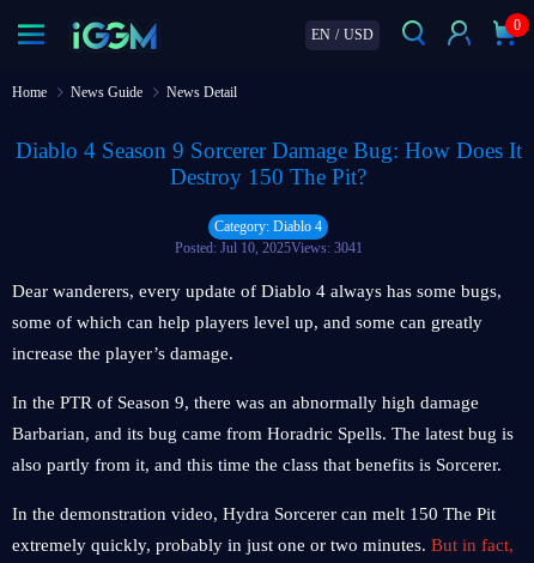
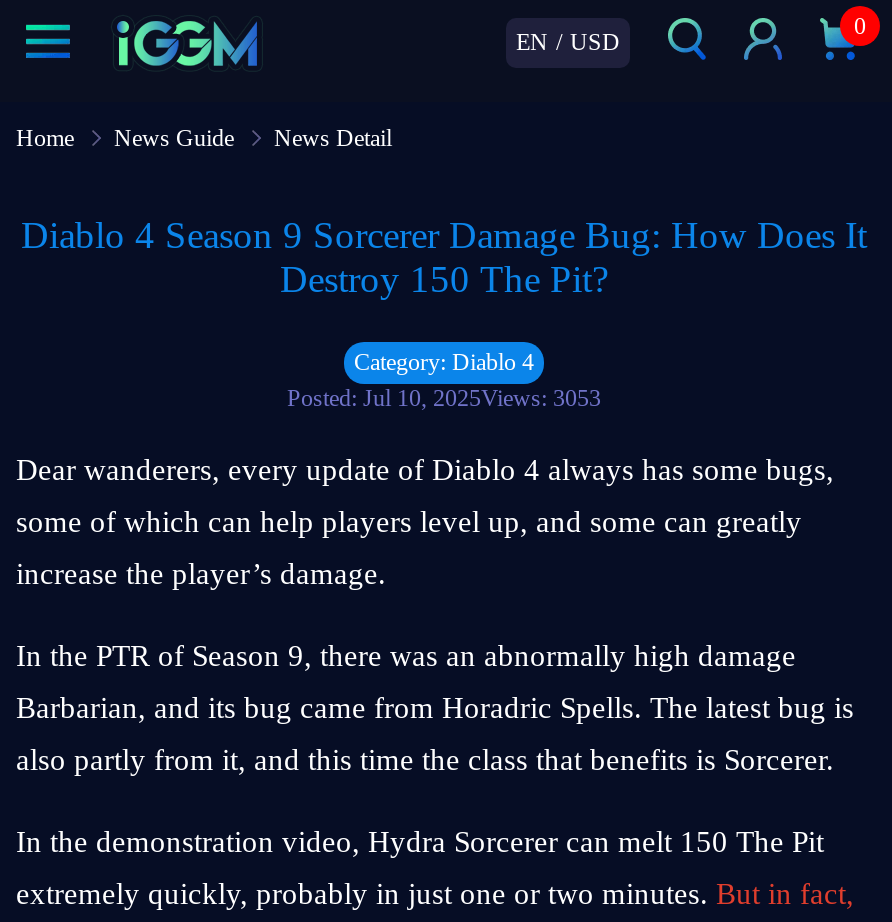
- Posted: Jul 10, 2025Views: 3041
+ Posted: Jul 10, 2025Views: 3053
